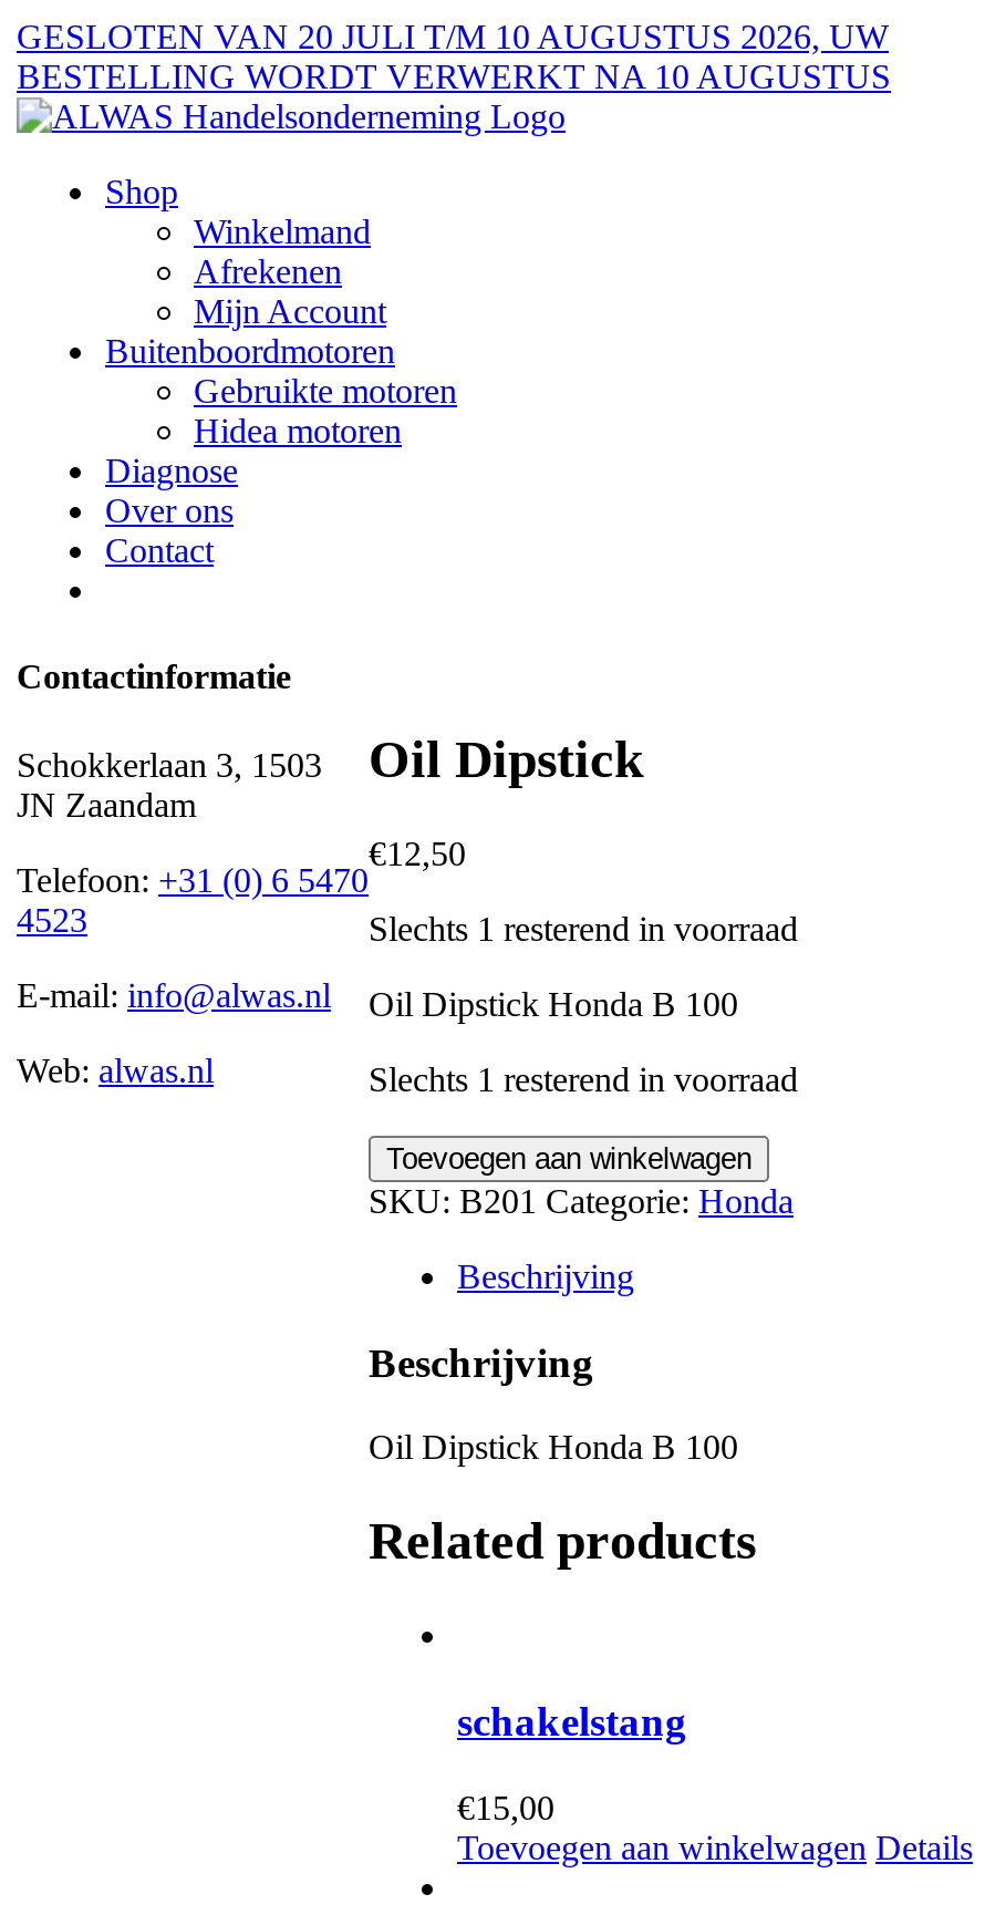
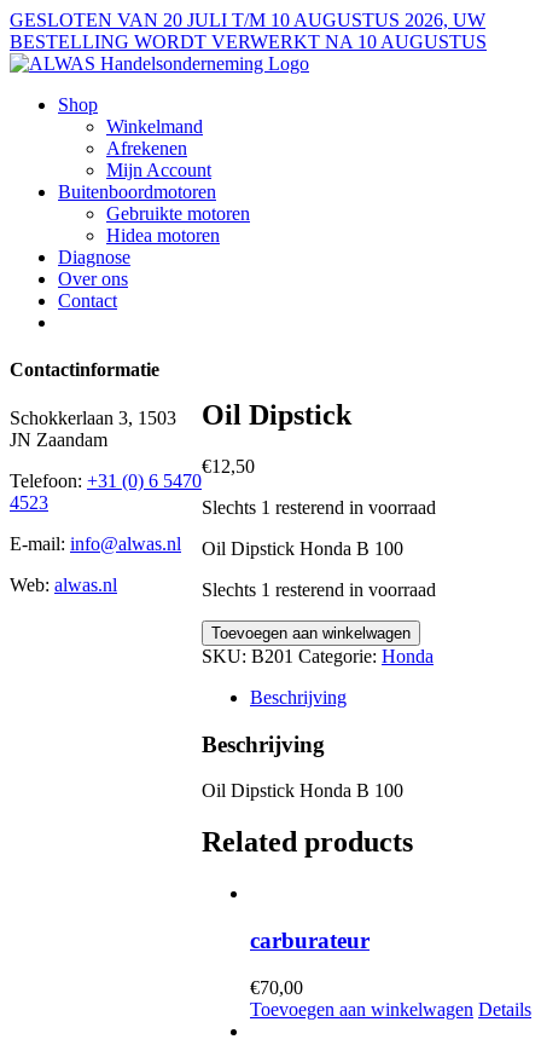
- schakelstang
+ carburateur

- €15,00
+ €70,00
